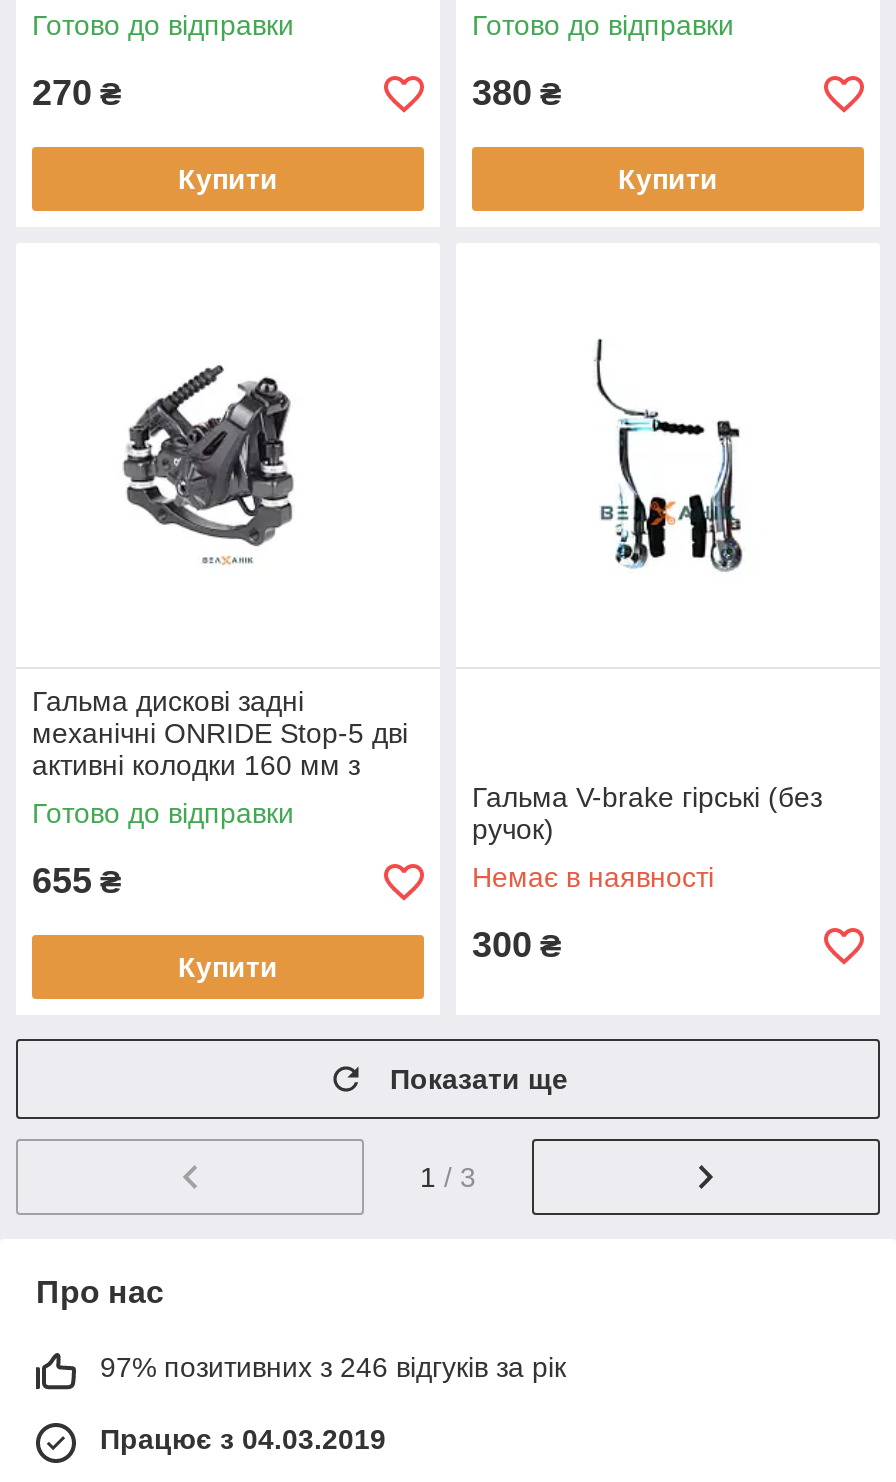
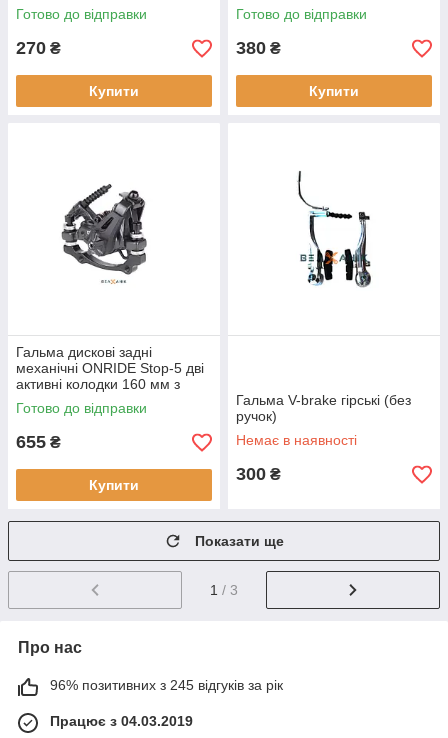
- 97% позитивних з 246 відгуків за рік
+ 96% позитивних з 245 відгуків за рік
